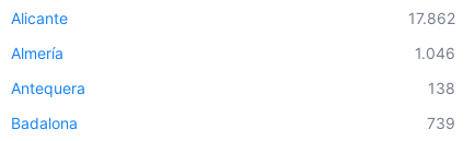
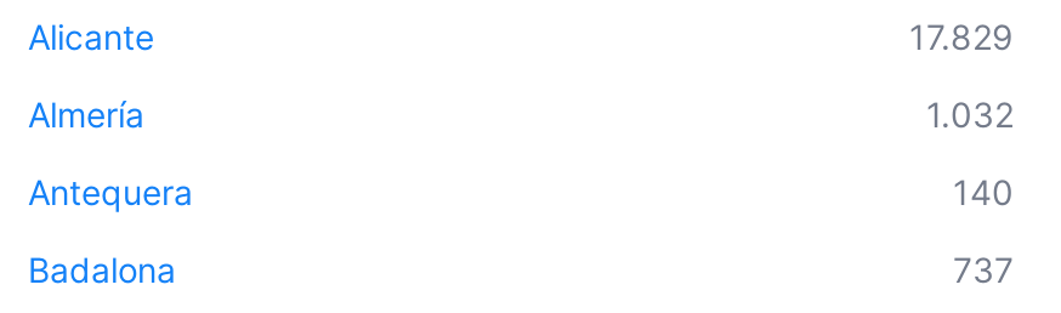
- 17.862
+ 17.829

- 1.046
+ 1.032

- 138
+ 140

- 739
+ 737
